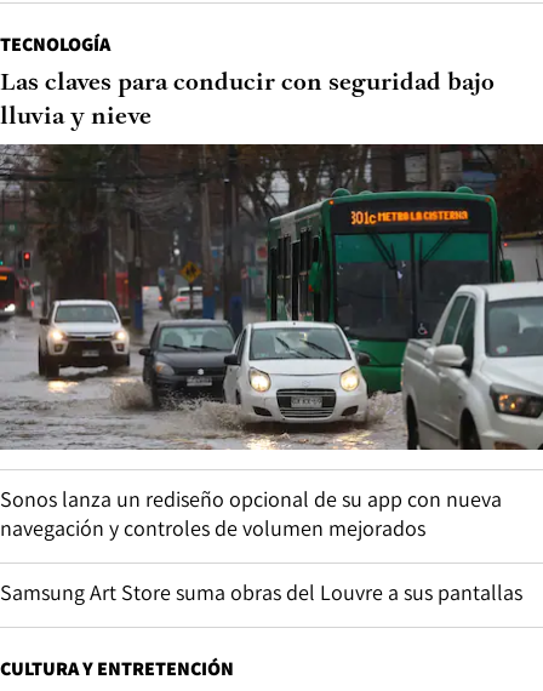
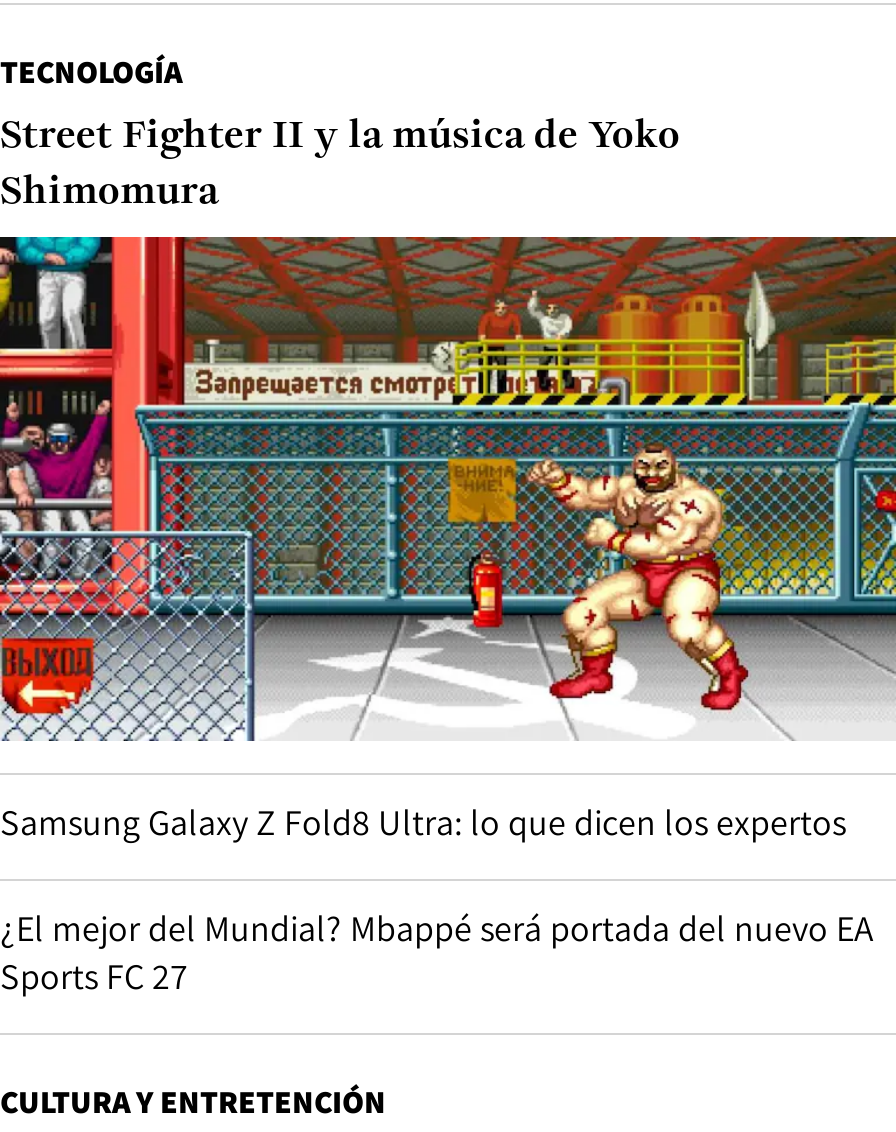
- Las claves para conducir con seguridad bajo
- lluvia y nieve
+ Street Fighter II y la música de Yoko
+ Shimomura

- [image]
- Sonos lanza un rediseño opcional de su app con nueva
- navegación y controles de volumen mejorados
+ [image]
+ Samsung Galaxy Z Fold8 Ultra: lo que dicen los expertos

- Samsung Art Store suma obras del Louvre a sus pantallas
+ ¿El mejor del Mundial? Mbappé será portada del nuevo EA
+ Sports FC 27
